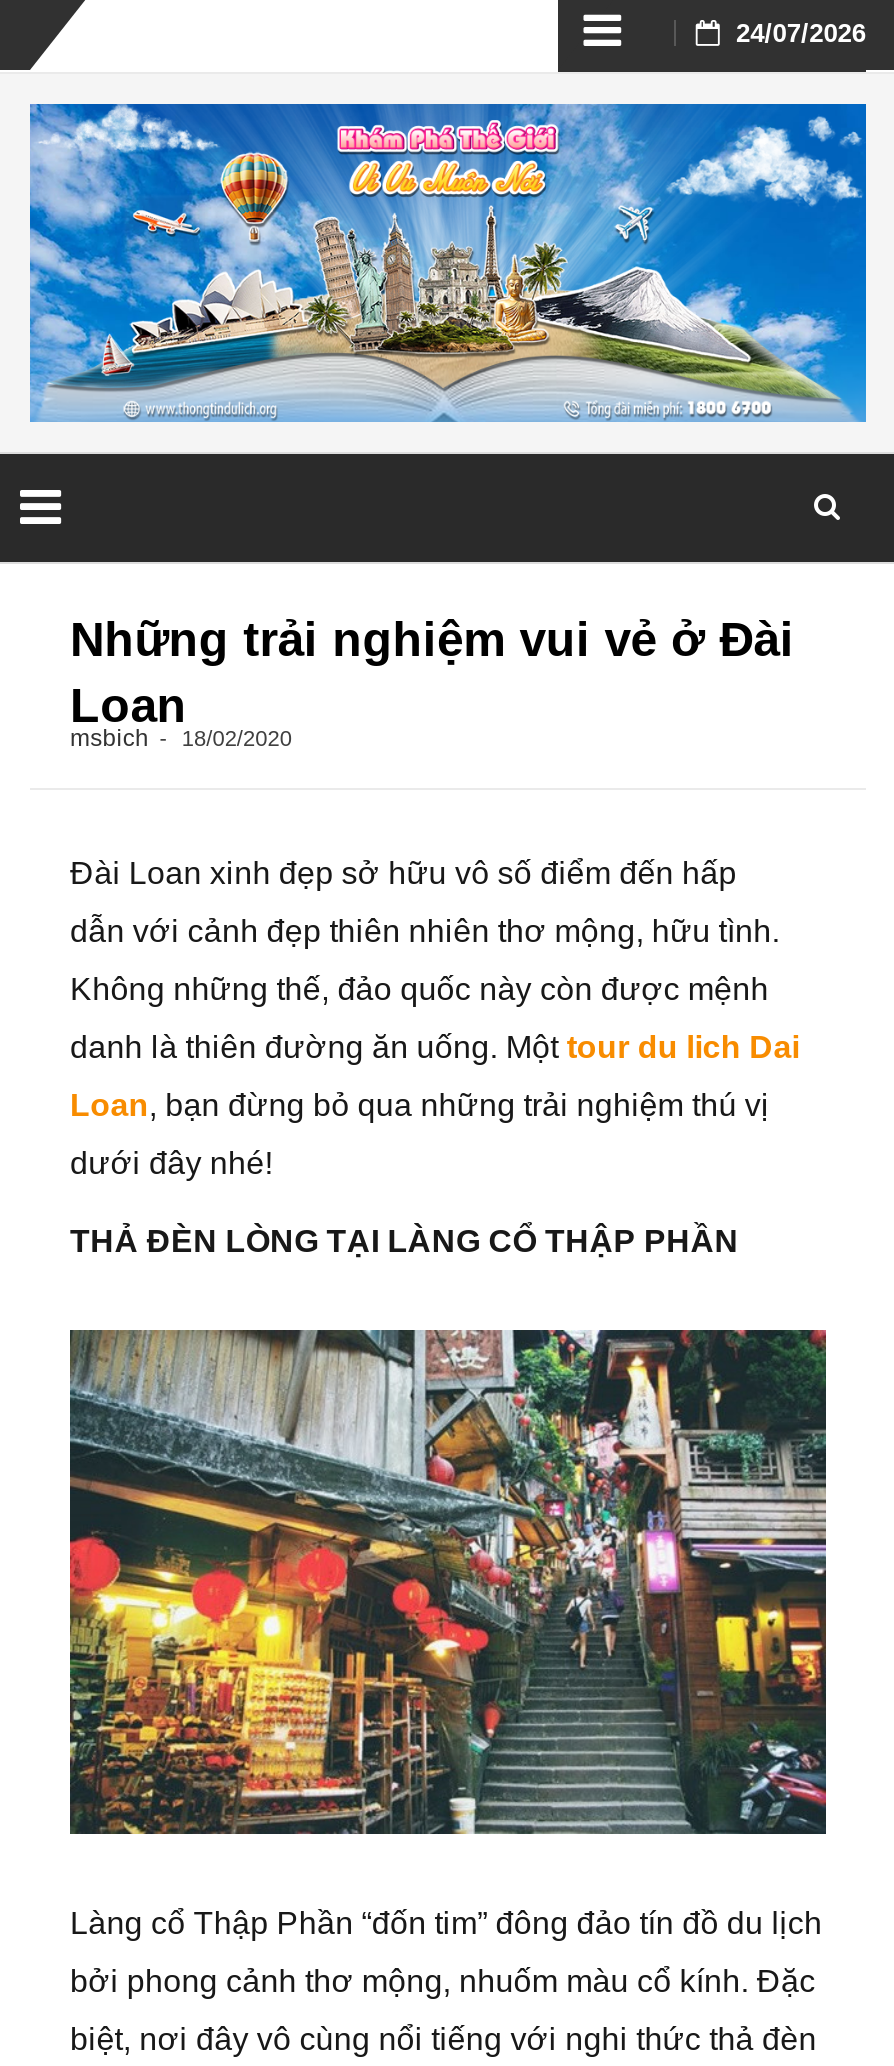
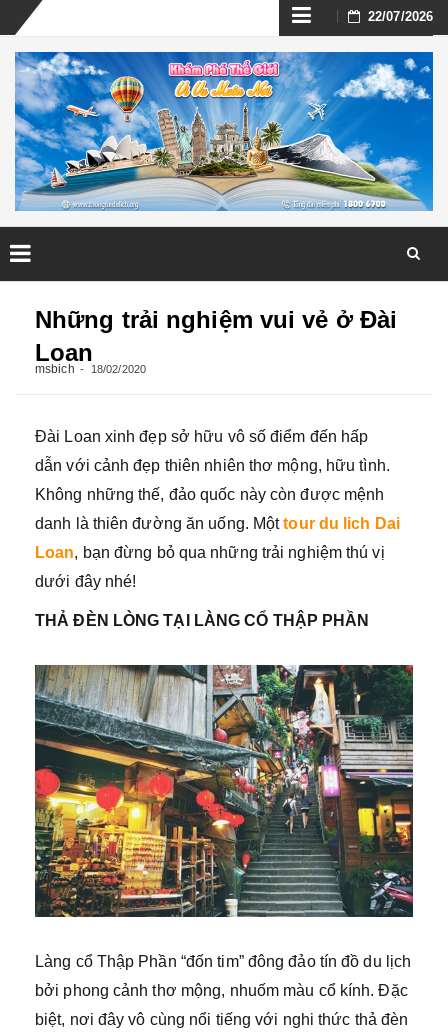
- 24/07/2026
+ 22/07/2026
